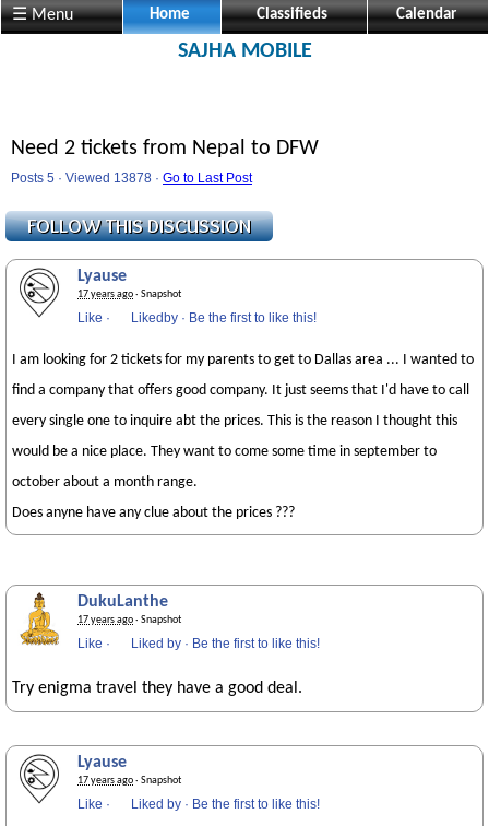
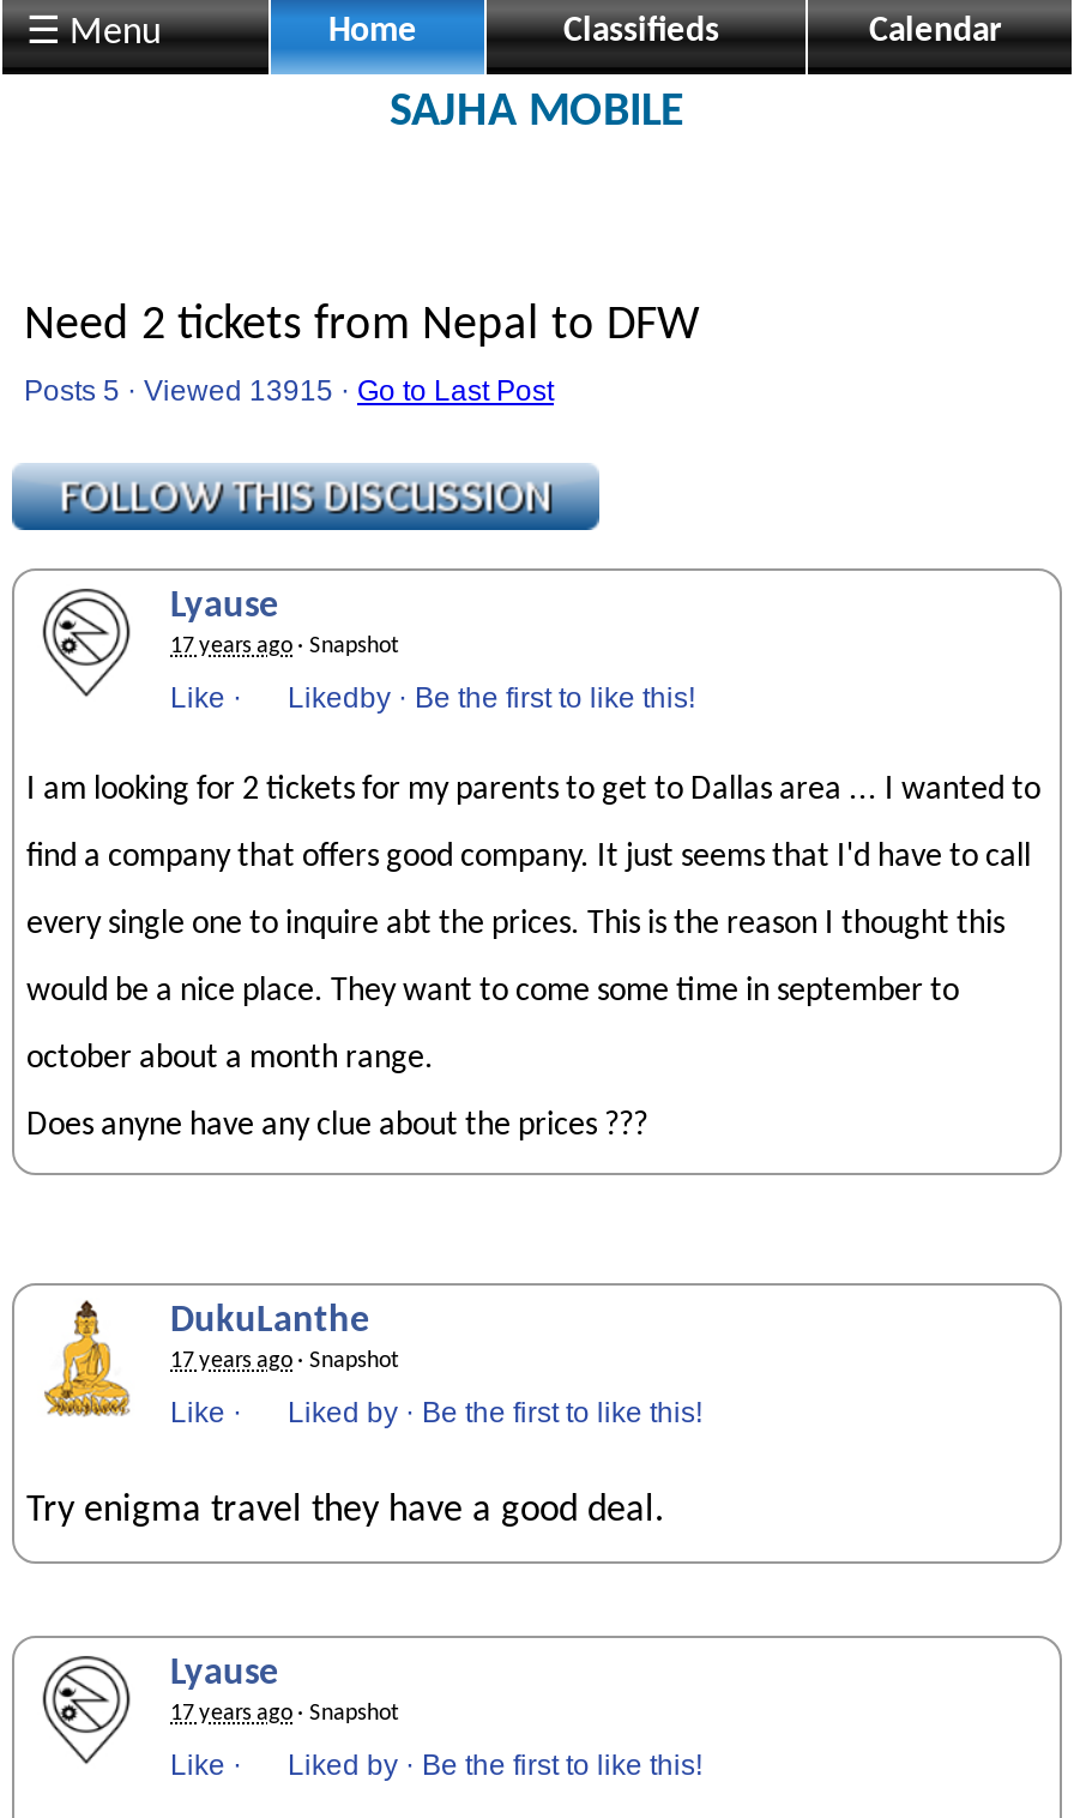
- Posts 5 · Viewed 13878 · Go to Last Post
+ Posts 5 · Viewed 13915 · Go to Last Post
